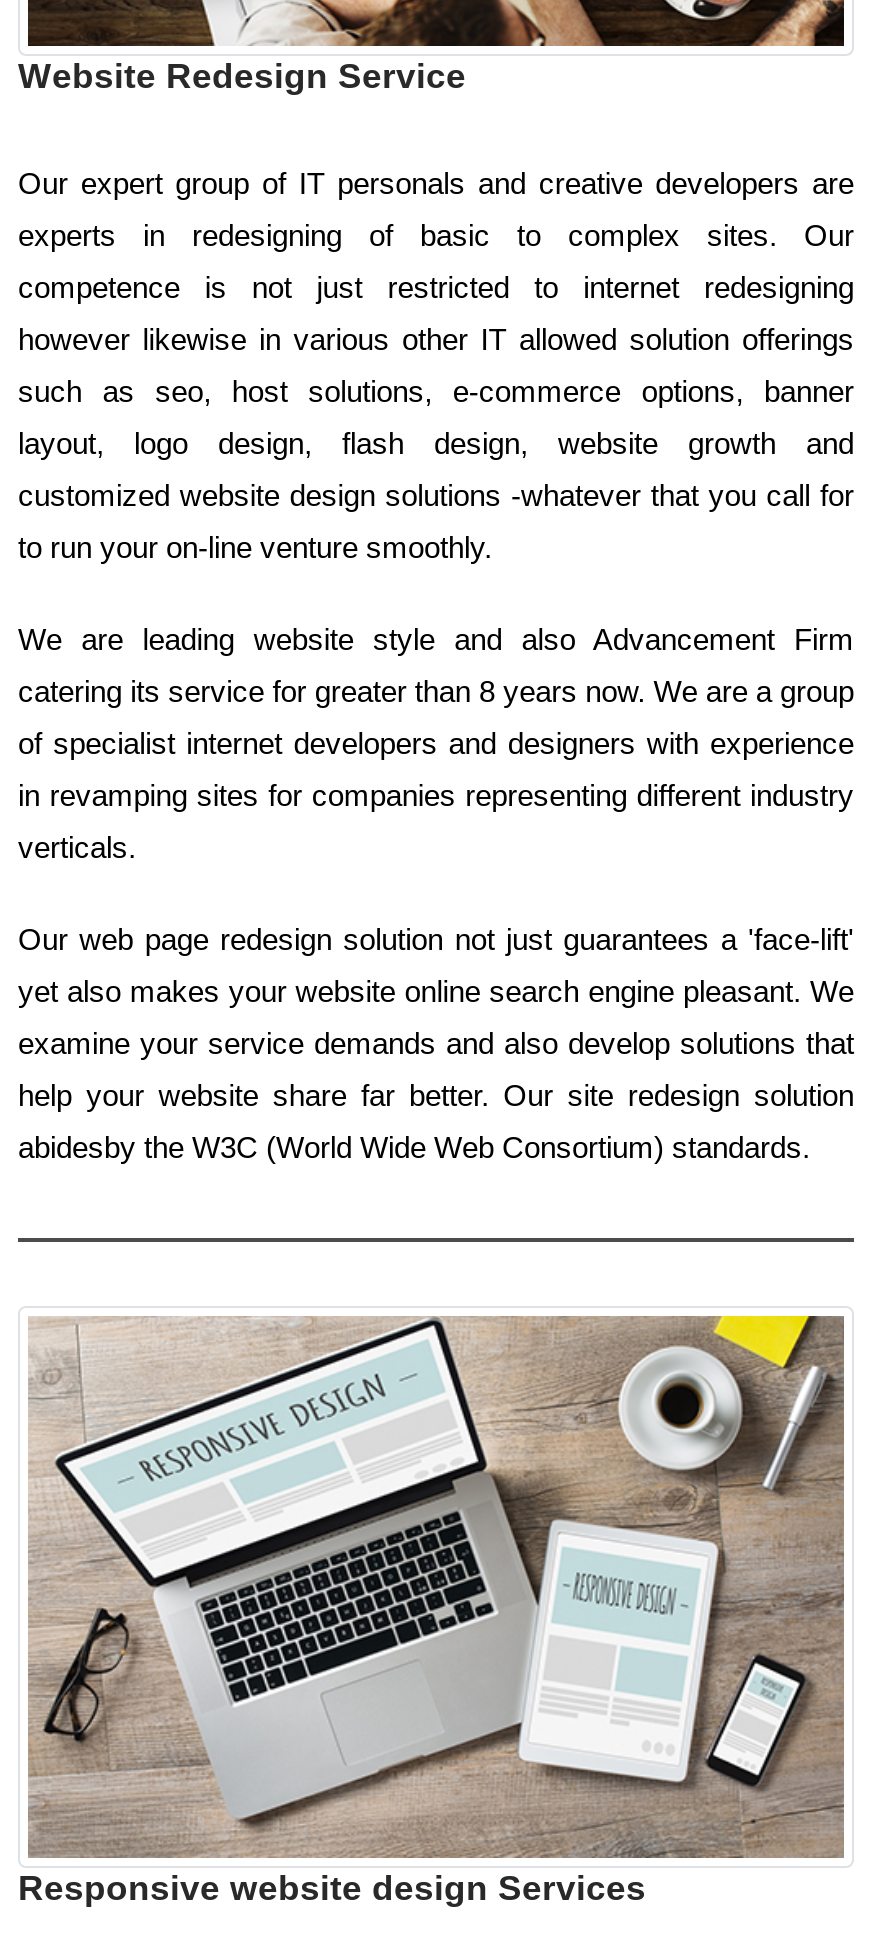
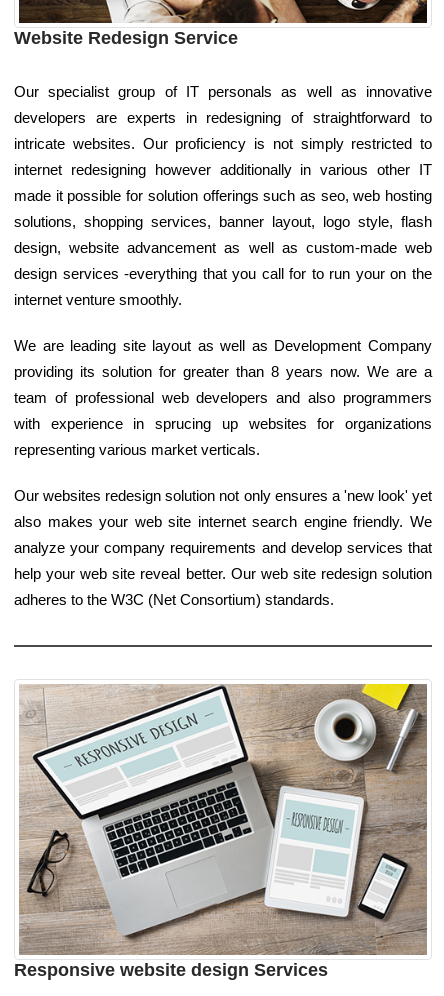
- Our expert group of IT personals and creative developers are
- experts in redesigning of basic to complex sites. Our
- competence is not just restricted to internet redesigning
- however likewise in various other IT allowed solution offerings
- such as seo, host solutions, e-commerce options, banner
- layout, logo design, flash design, website growth and
- customized website design solutions -whatever that you call for
- to run your on-line venture smoothly.
- We are leading website style and also Advancement Firm
- catering its service for greater than 8 years now. We are a group
- of specialist internet developers and designers with experience
- in revamping sites for companies representing different industry
- verticals.
- Our web page redesign solution not just guarantees a 'face-lift'
- yet also makes your website online search engine pleasant. We
- examine your service demands and also develop solutions that
- help your website share far better. Our site redesign solution
- abidesby the W3C (World Wide Web Consortium) standards.
+ Our specialist group of IT personals as well as innovative
+ developers are experts in redesigning of straightforward to
+ intricate websites. Our proficiency is not simply restricted to
+ internet redesigning however additionally in various other IT
+ made it possible for solution offerings such as seo, web hosting
+ solutions, shopping services, banner layout, logo style, flash
+ design, website advancement as well as custom-made web
+ design services -everything that you call for to run your on the
+ internet venture smoothly.
+ We are leading site layout as well as Development Company
+ providing its solution for greater than 8 years now. We are a
+ team of professional web developers and also programmers
+ with experience in sprucing up websites for organizations
+ representing various market verticals.
+ Our websites redesign solution not only ensures a 'new look' yet
+ also makes your web site internet search engine friendly. We
+ analyze your company requirements and develop services that
+ help your web site reveal better. Our web site redesign solution
+ adheres to the W3C (Net Consortium) standards.
